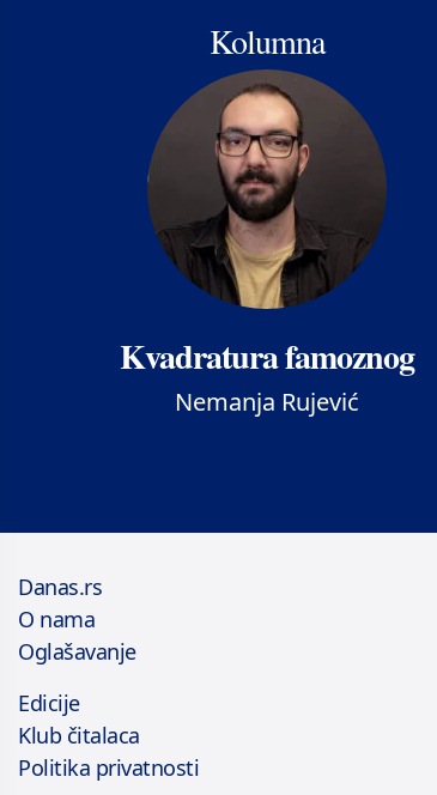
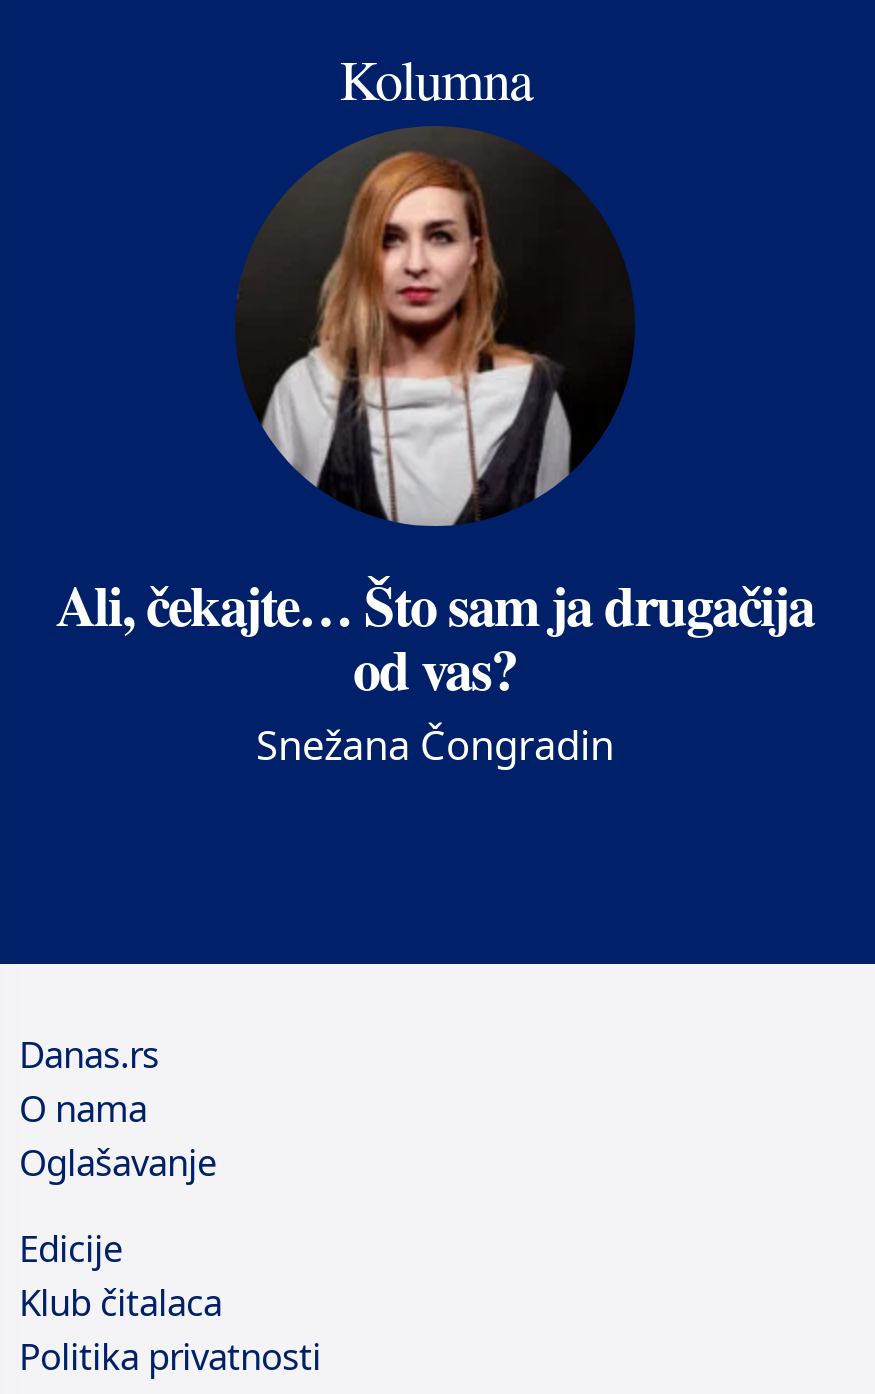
- [image]
- Kvadratura famoznog
- Nemanja Rujević
+ [image]
+ Ali, čekajte… Što sam ja drugačija
+ od vas?
+ Snežana Čongradin
